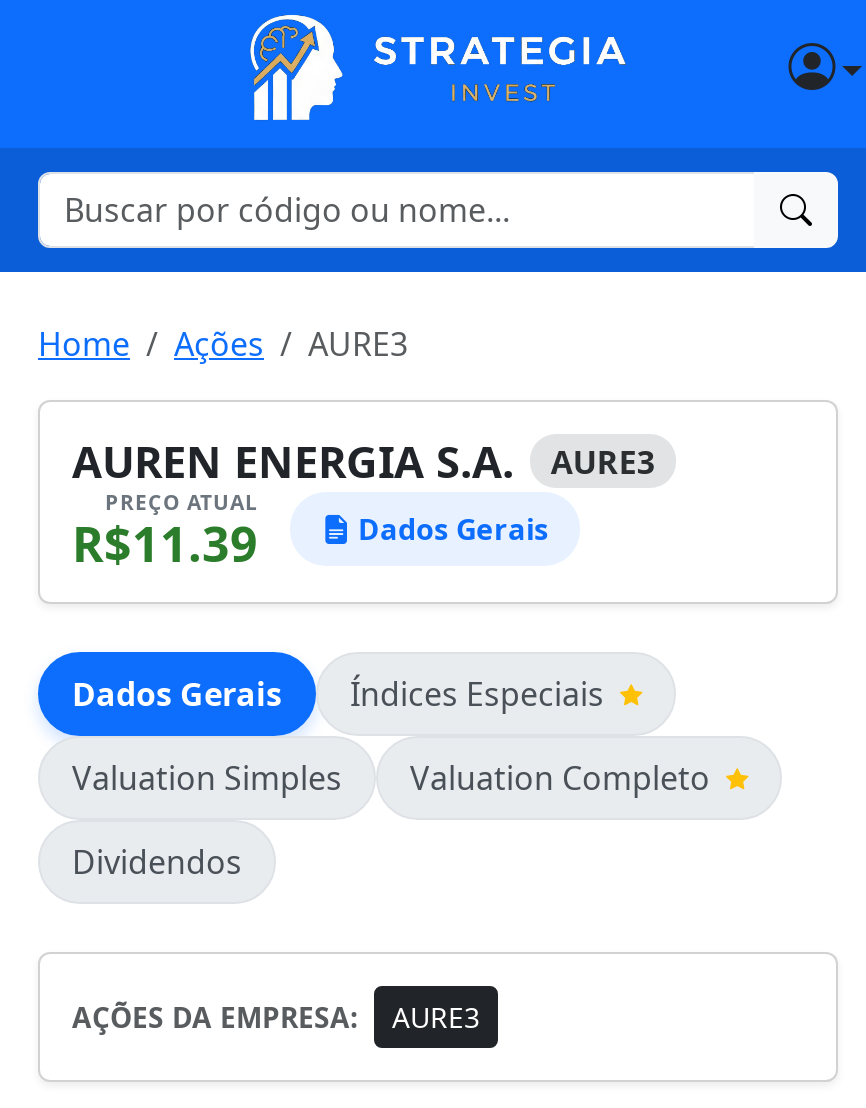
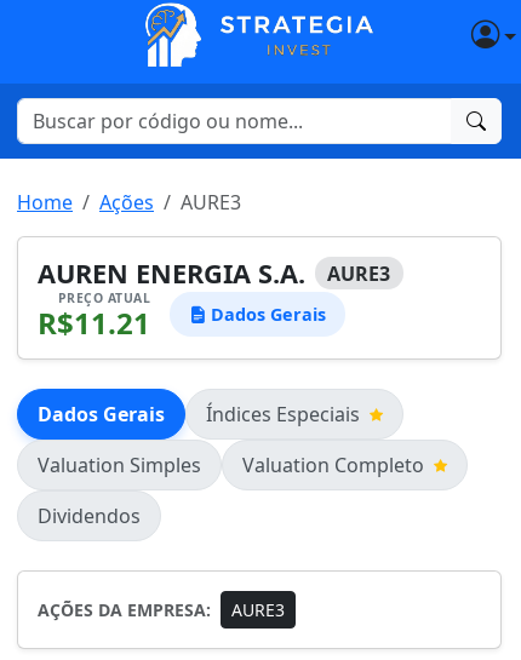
- R$11.39
+ R$11.21
